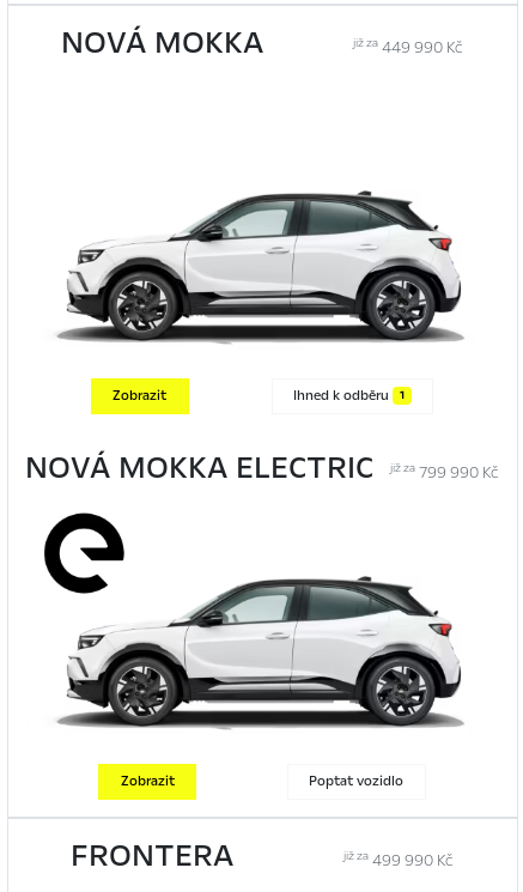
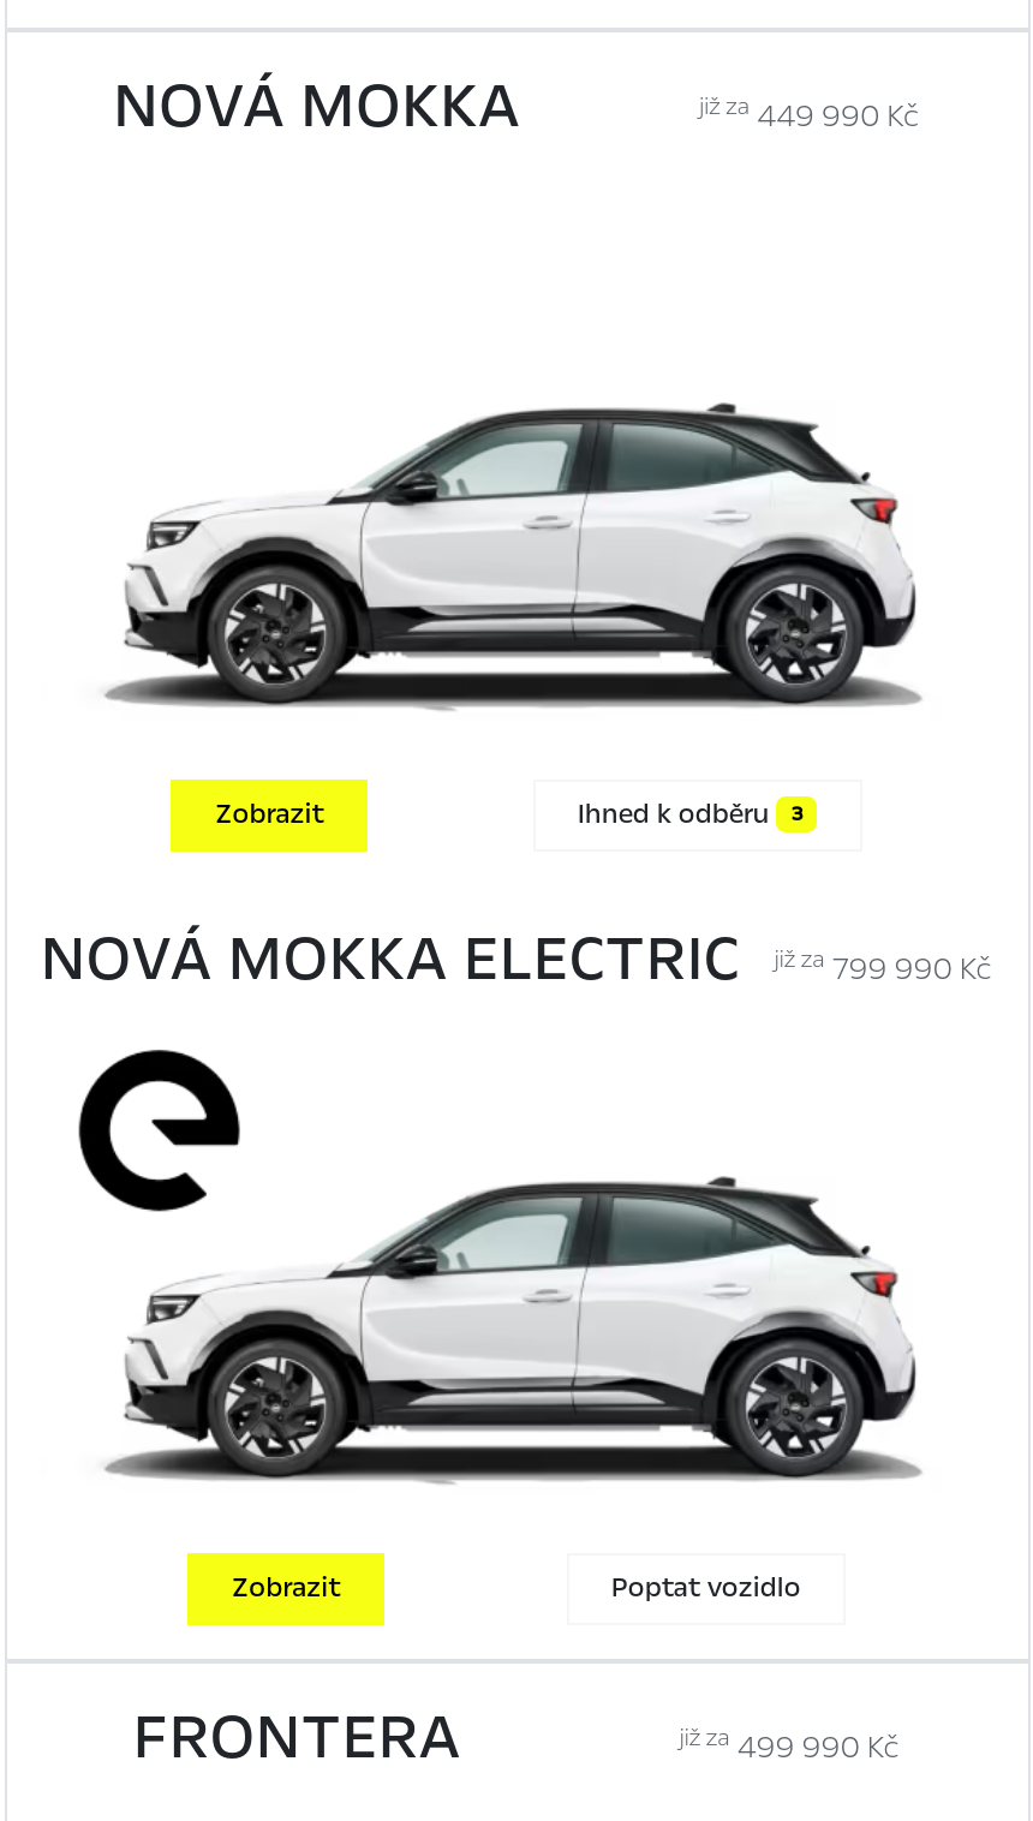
- Ihned k odběru 1
+ Ihned k odběru 3
